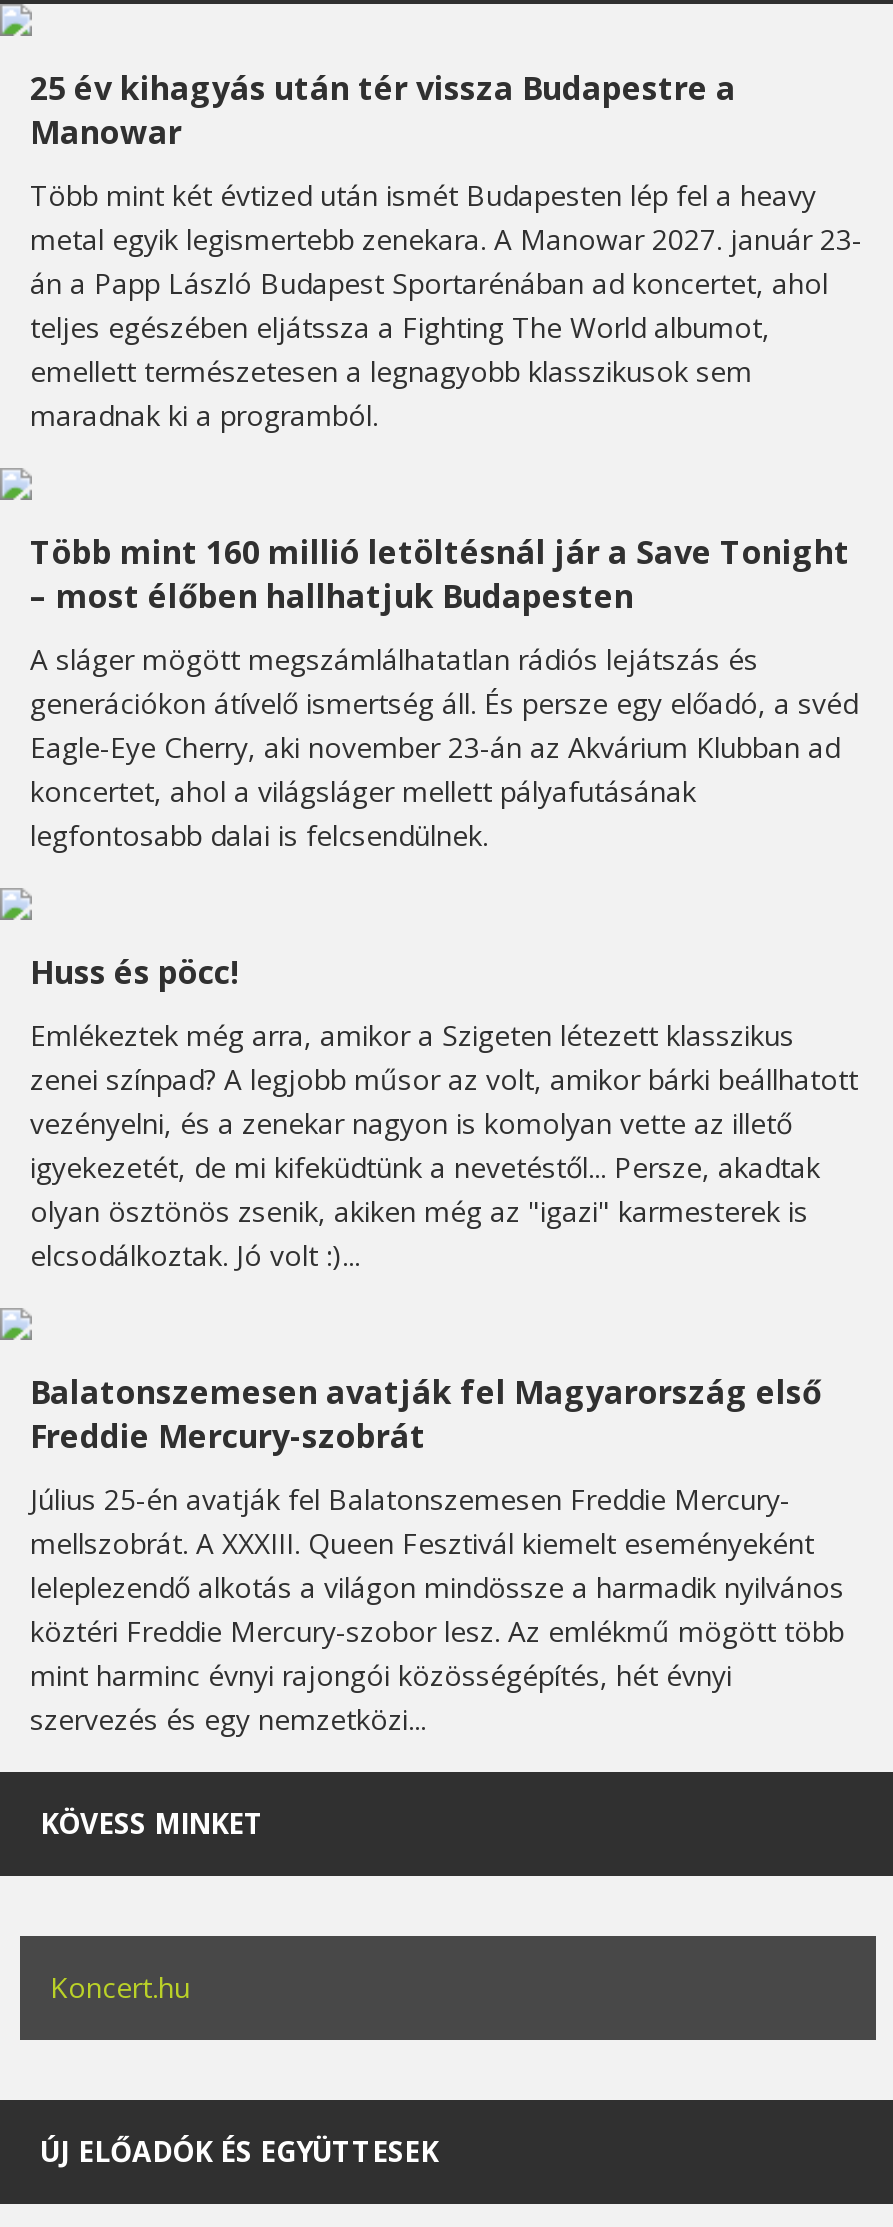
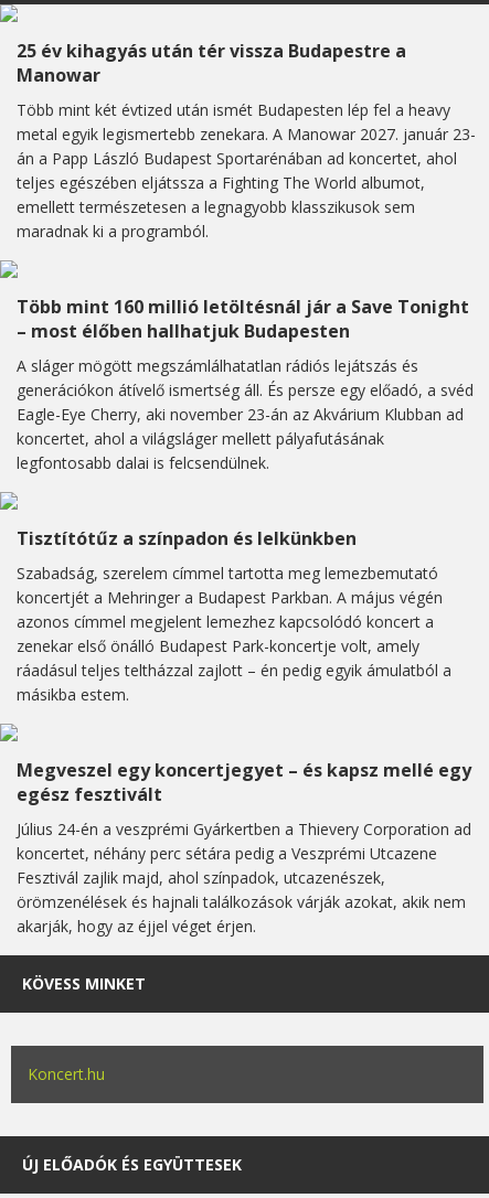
- Huss és pöcc!
+ Tisztítótűz a színpadon és lelkünkben

- Emlékeztek még arra, amikor a Szigeten létezett klasszikus
- zenei színpad? A legjobb műsor az volt, amikor bárki beállhatott
- vezényelni, és a zenekar nagyon is komolyan vette az illető
- igyekezetét, de mi kifeküdtünk a nevetéstől... Persze, akadtak
- olyan ösztönös zsenik, akiken még az "igazi" karmesterek is
- elcsodálkoztak. Jó volt :)...
+ Szabadság, szerelem címmel tartotta meg lemezbemutató
+ koncertjét a Mehringer a Budapest Parkban. A május végén
+ azonos címmel megjelent lemezhez kapcsolódó koncert a
+ zenekar első önálló Budapest Park-koncertje volt, amely
+ ráadásul teljes teltházzal zajlott – én pedig egyik ámulatból a
+ másikba estem.

- Balatonszemesen avatják fel Magyarország első
- Freddie Mercury-szobrát
+ Megveszel egy koncertjegyet – és kapsz mellé egy
+ egész fesztivált

- Július 25-én avatják fel Balatonszemesen Freddie Mercury-
- mellszobrát. A XXXIII. Queen Fesztivál kiemelt eseményeként
- leleplezendő alkotás a világon mindössze a harmadik nyilvános
- köztéri Freddie Mercury-szobor lesz. Az emlékmű mögött több
- mint harminc évnyi rajongói közösségépítés, hét évnyi
- szervezés és egy nemzetközi...
+ Július 24-én a veszprémi Gyárkertben a Thievery Corporation ad
+ koncertet, néhány perc sétára pedig a Veszprémi Utcazene
+ Fesztivál zajlik majd, ahol színpadok, utcazenészek,
+ örömzenélések és hajnali találkozások várják azokat, akik nem
+ akarják, hogy az éjjel véget érjen.
